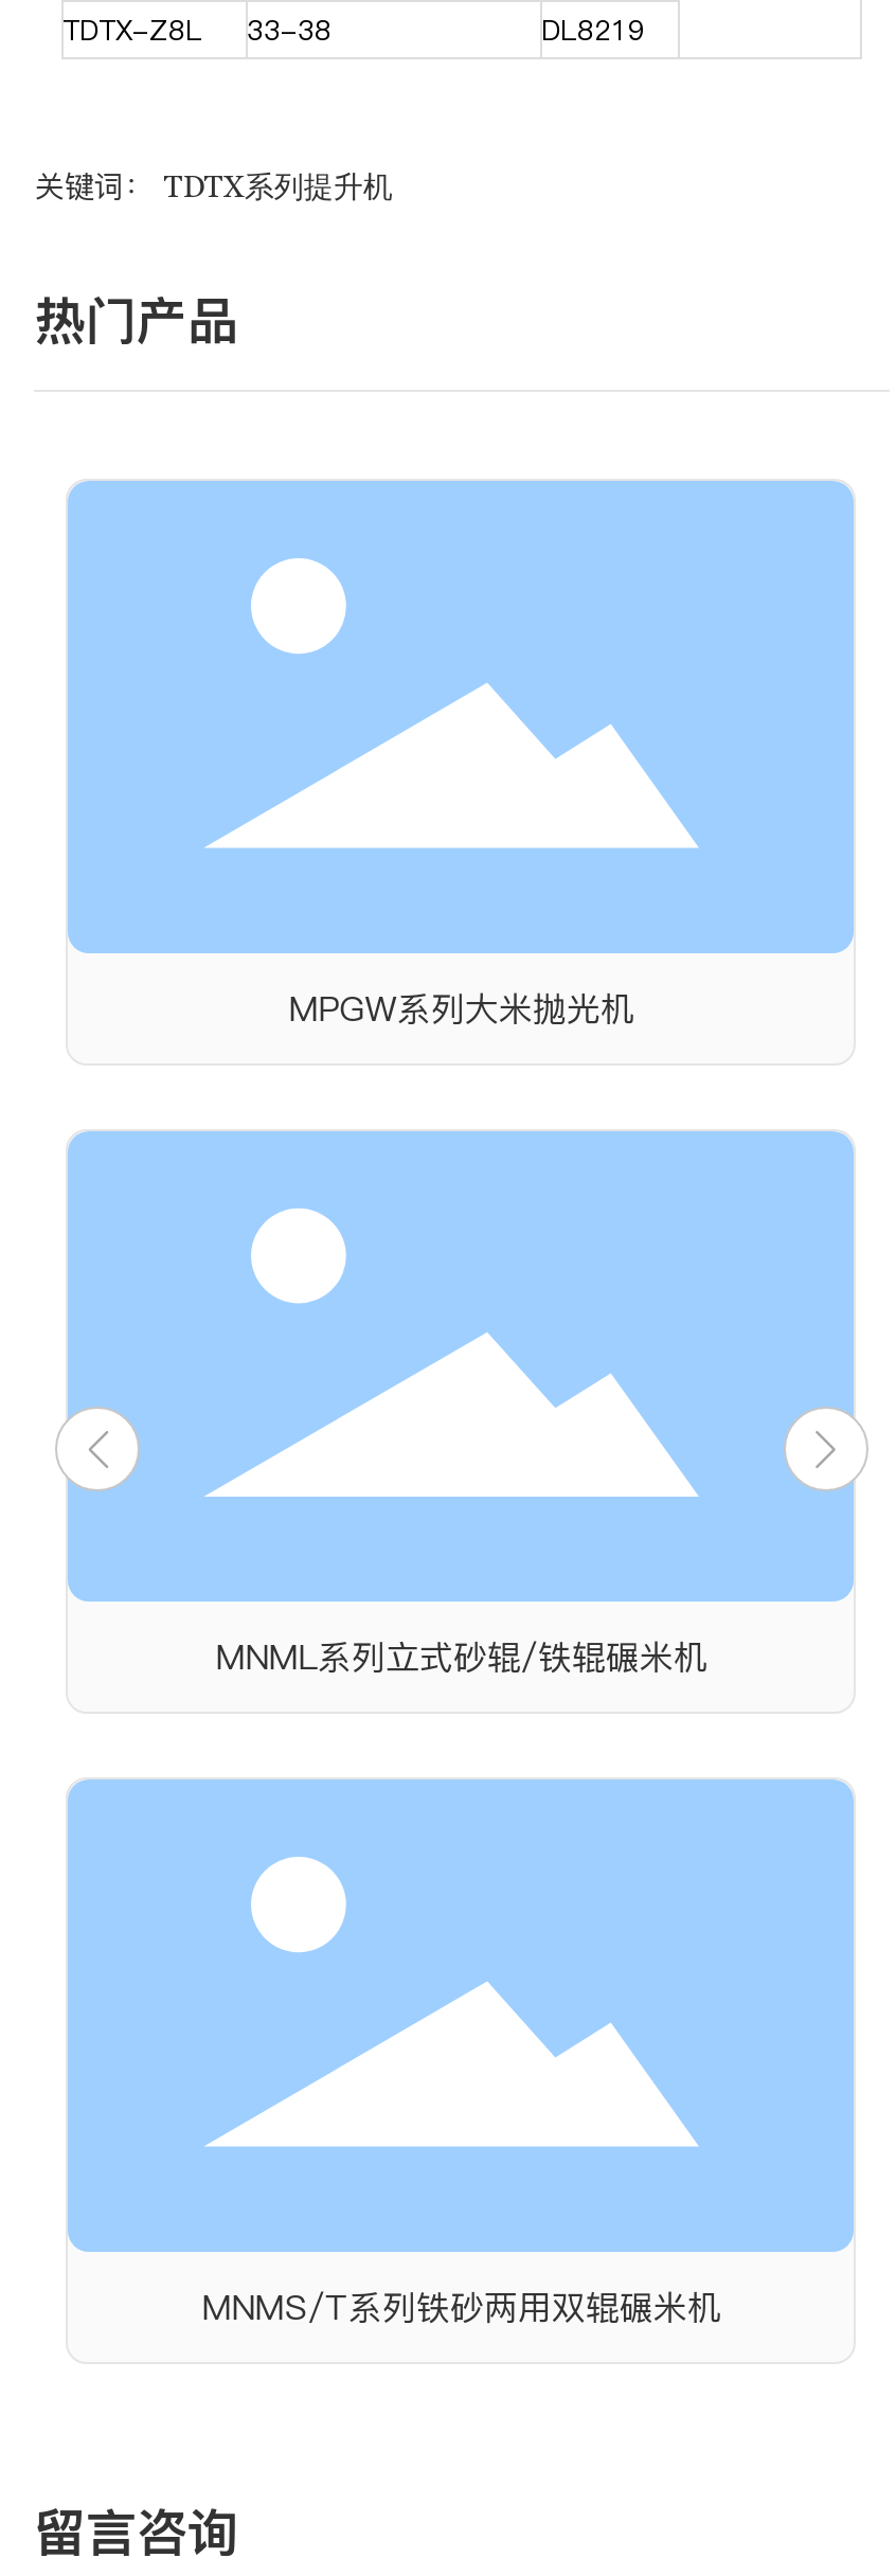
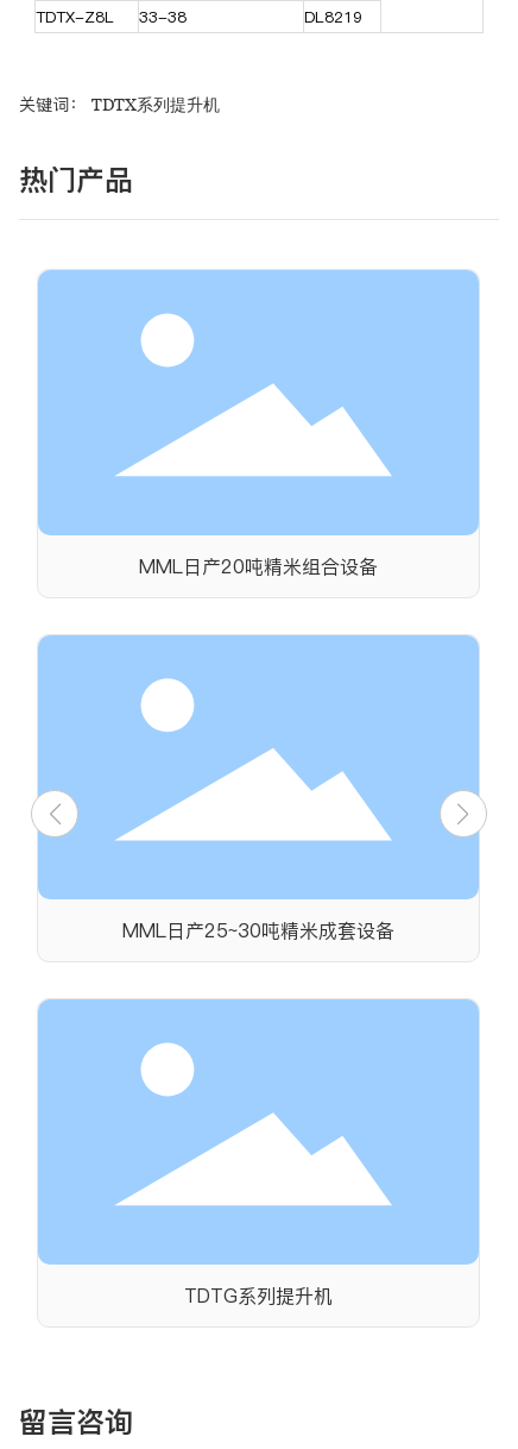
- MPGW系列大米抛光机
+ MML日产20吨精米组合设备

- MNML系列立式砂辊/铁辊碾米机
+ MML日产25~30吨精米成套设备

- MNMS/T系列铁砂两用双辊碾米机
+ TDTG系列提升机
